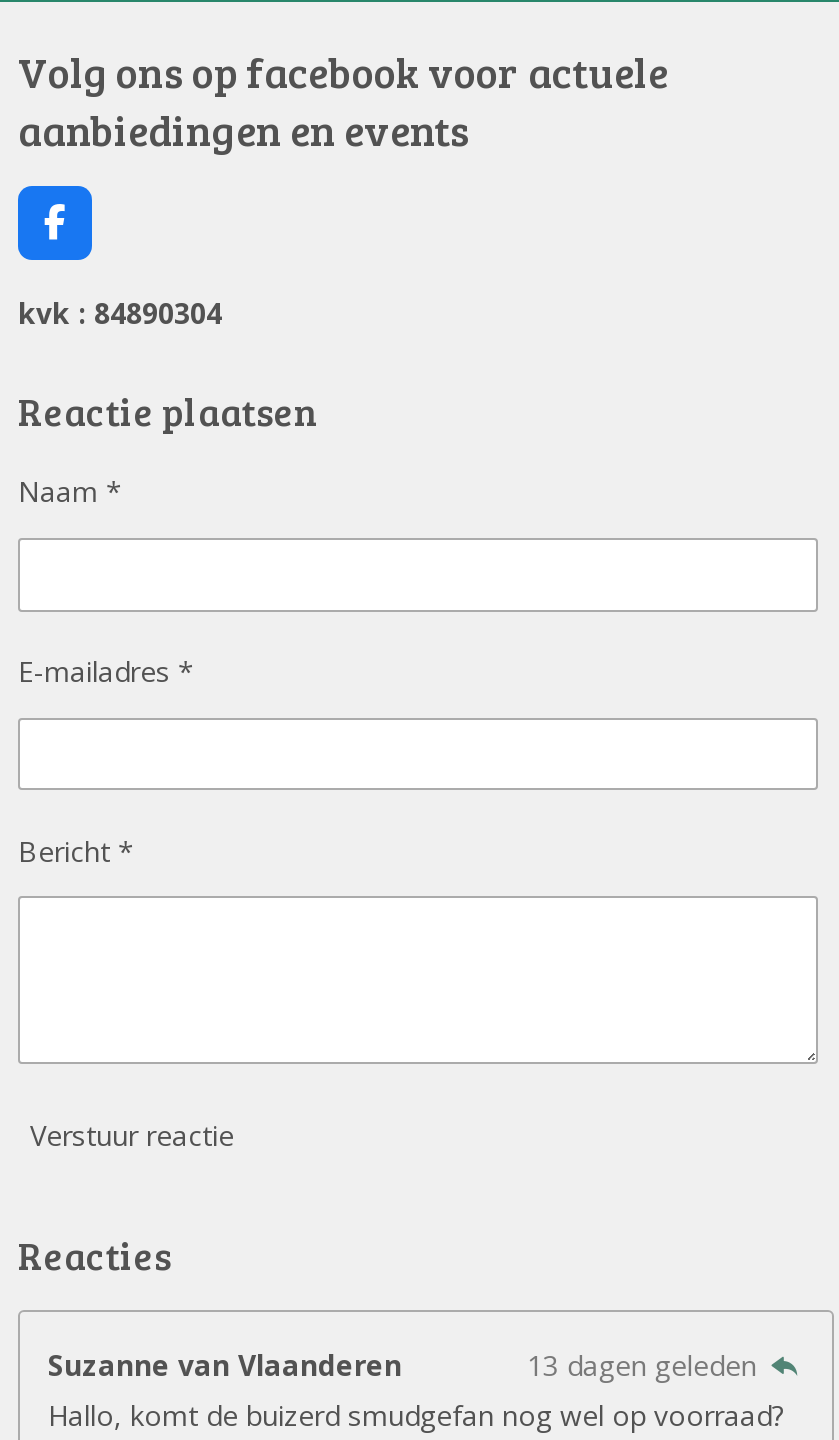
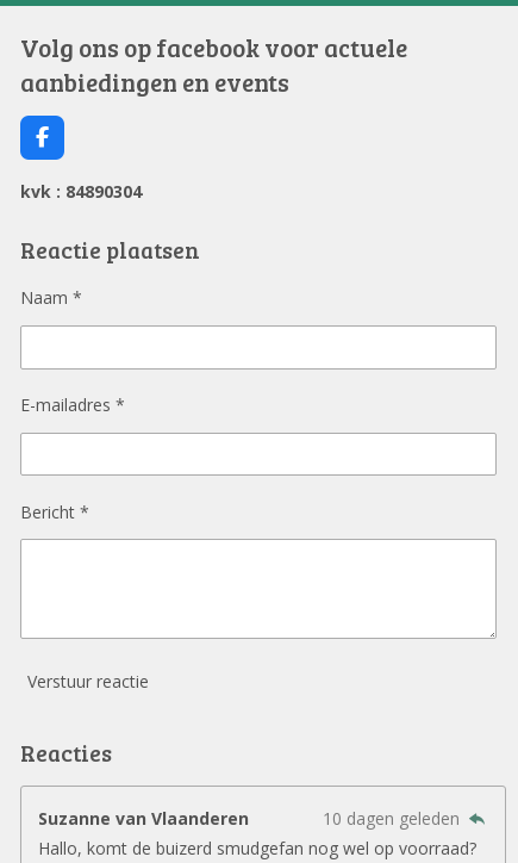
- 13 dagen geleden
+ 10 dagen geleden
